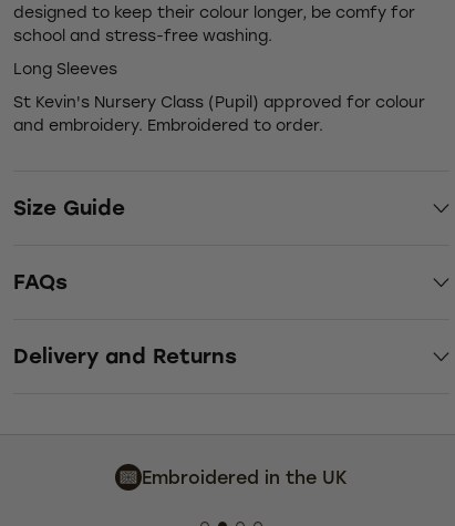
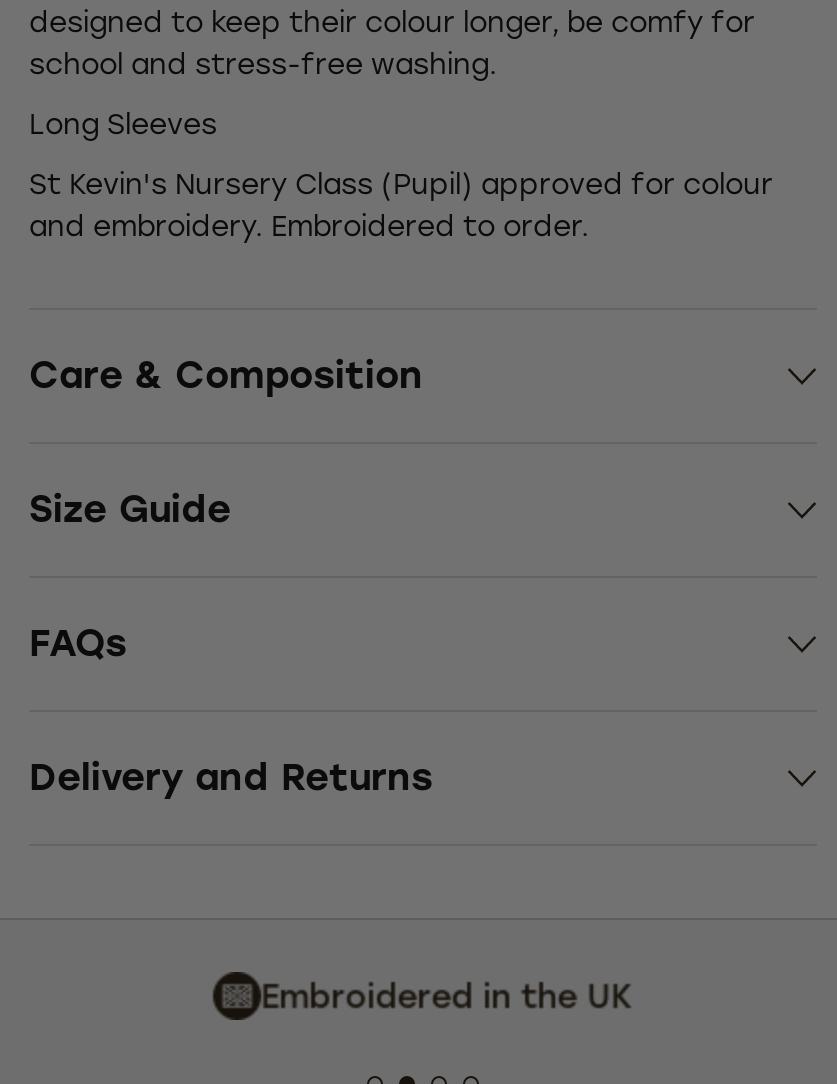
+ Care & Composition
